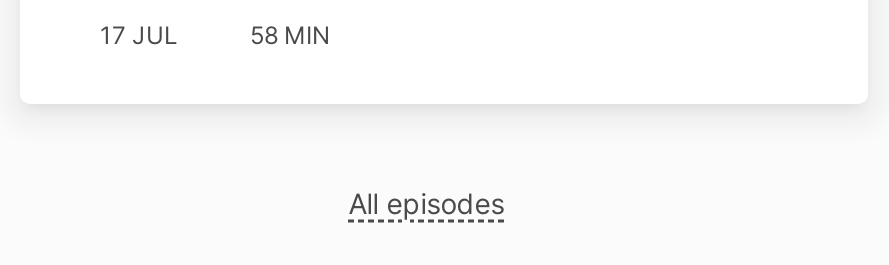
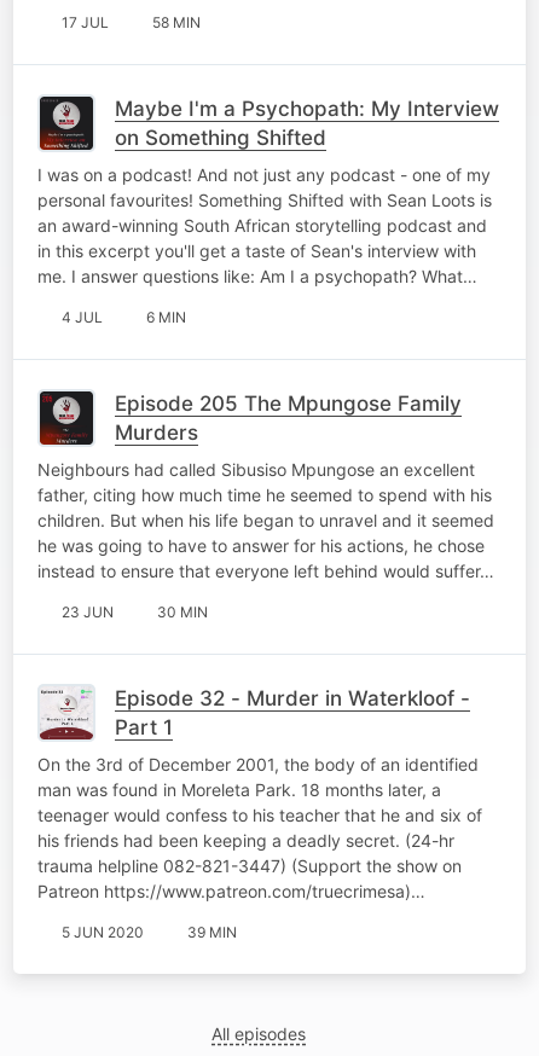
+ [image]
+ Maybe I'm a Psychopath: My Interview
+ on Something Shifted
+ I was on a podcast! And not just any podcast - one of my
+ personal favourites! Something Shifted with Sean Loots is
+ an award-winning South African storytelling podcast and
+ in this excerpt you'll get a taste of Sean's interview with
+ me. I answer questions like: Am I a psychopath? What…
+ 4 JUL
+ 6 MIN

+ [image]
+ Episode 205 The Mpungose Family
+ Murders
+ Neighbours had called Sibusiso Mpungose an excellent
+ father, citing how much time he seemed to spend with his
+ children. But when his life began to unravel and it seemed
+ he was going to have to answer for his actions, he chose
+ instead to ensure that everyone left behind would suffer…
+ 23 JUN
+ 30 MIN

+ [image]
+ Episode 32 - Murder in Waterkloof -
+ Part 1
+ On the 3rd of December 2001, the body of an identified
+ man was found in Moreleta Park. 18 months later, a
+ teenager would confess to his teacher that he and six of
+ his friends had been keeping a deadly secret. (24-hr
+ trauma helpline 082-821-3447) (Support the show on
+ Patreon https://www.patreon.com/truecrimesa)…
+ 5 JUN 2020
+ 39 MIN
